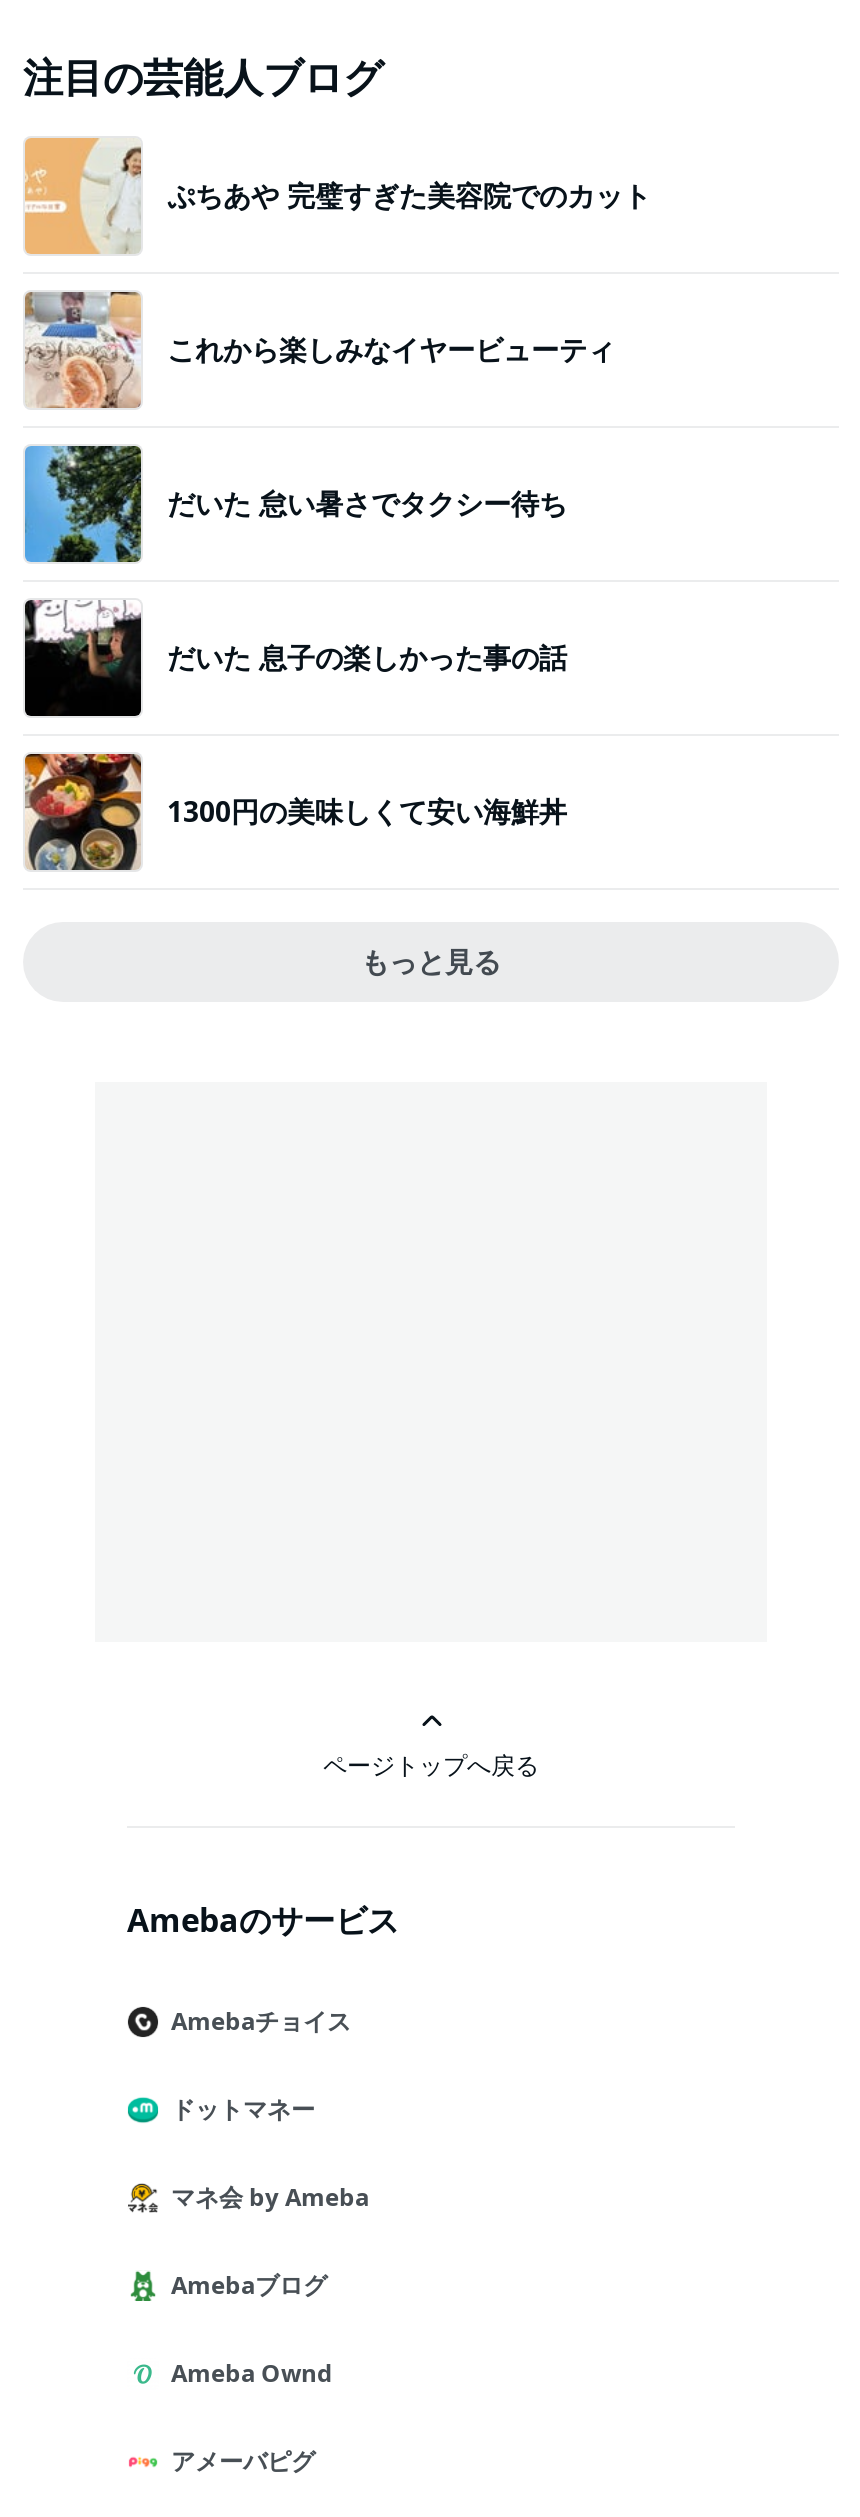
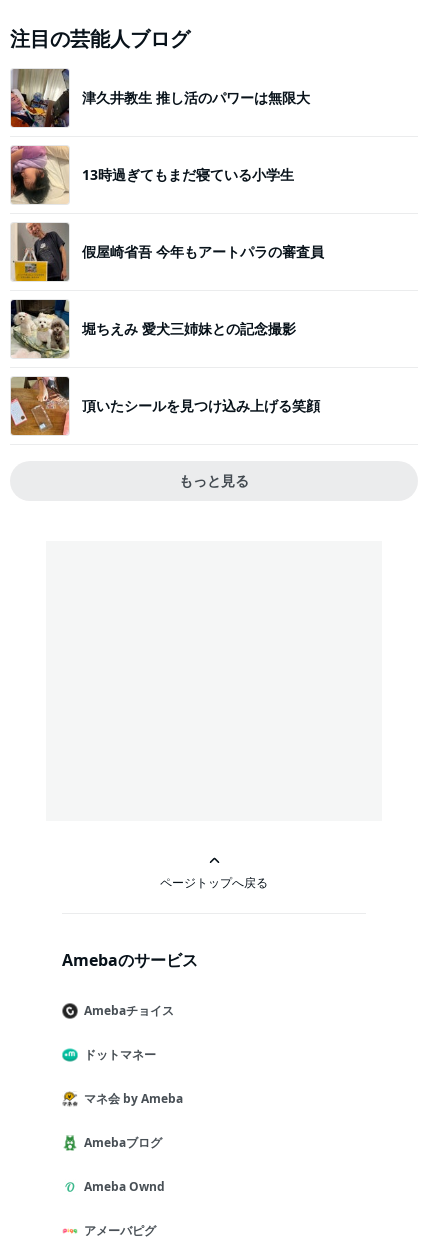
- [image]
- ぷちあや 完璧すぎた美容院でのカット
+ [image]
+ 津久井教生 推し活のパワーは無限大

- [image]
- これから楽しみなイヤービューティ
+ [image]
+ 13時過ぎてもまだ寝ている小学生

- [image]
- だいた 怠い暑さでタクシー待ち
+ [image]
+ 假屋崎省吾 今年もアートパラの審査員

- [image]
- だいた 息子の楽しかった事の話
+ [image]
+ 堀ちえみ 愛犬三姉妹との記念撮影

- [image]
- 1300円の美味しくて安い海鮮丼
+ [image]
+ 頂いたシールを見つけ込み上げる笑顔
